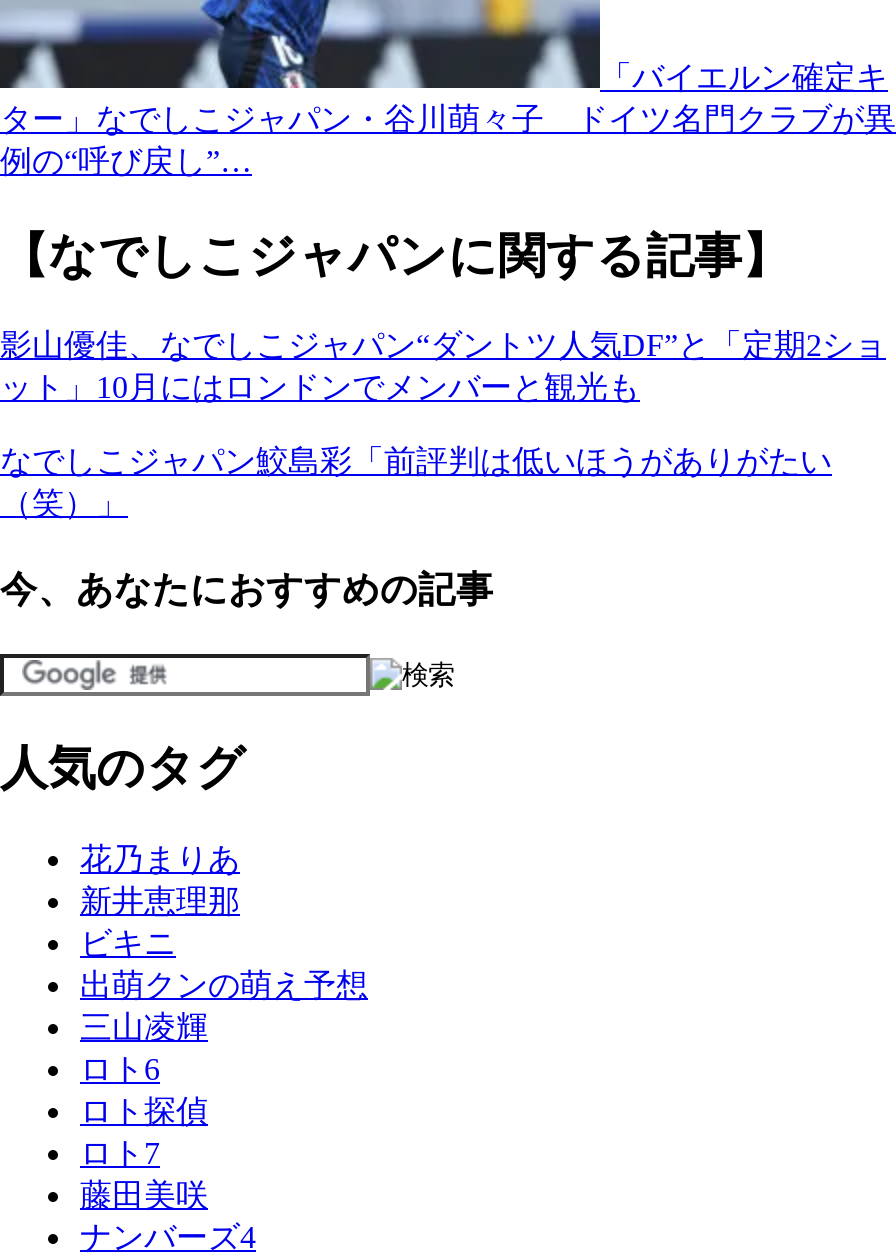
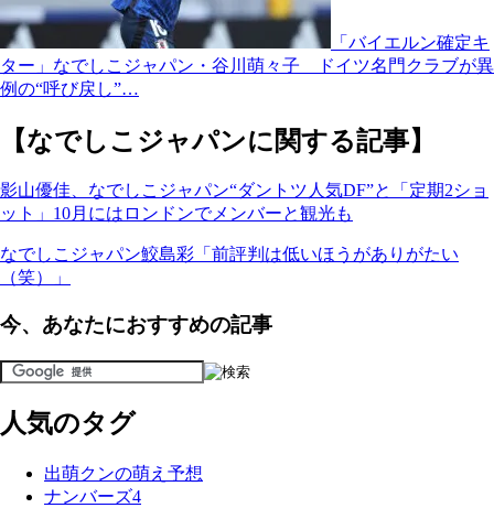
- 花乃まりあ
- 新井恵理那
- ビキニ

- 三山凌輝
- ロト6
- ロト探偵
- ロト7
- 藤田美咲
